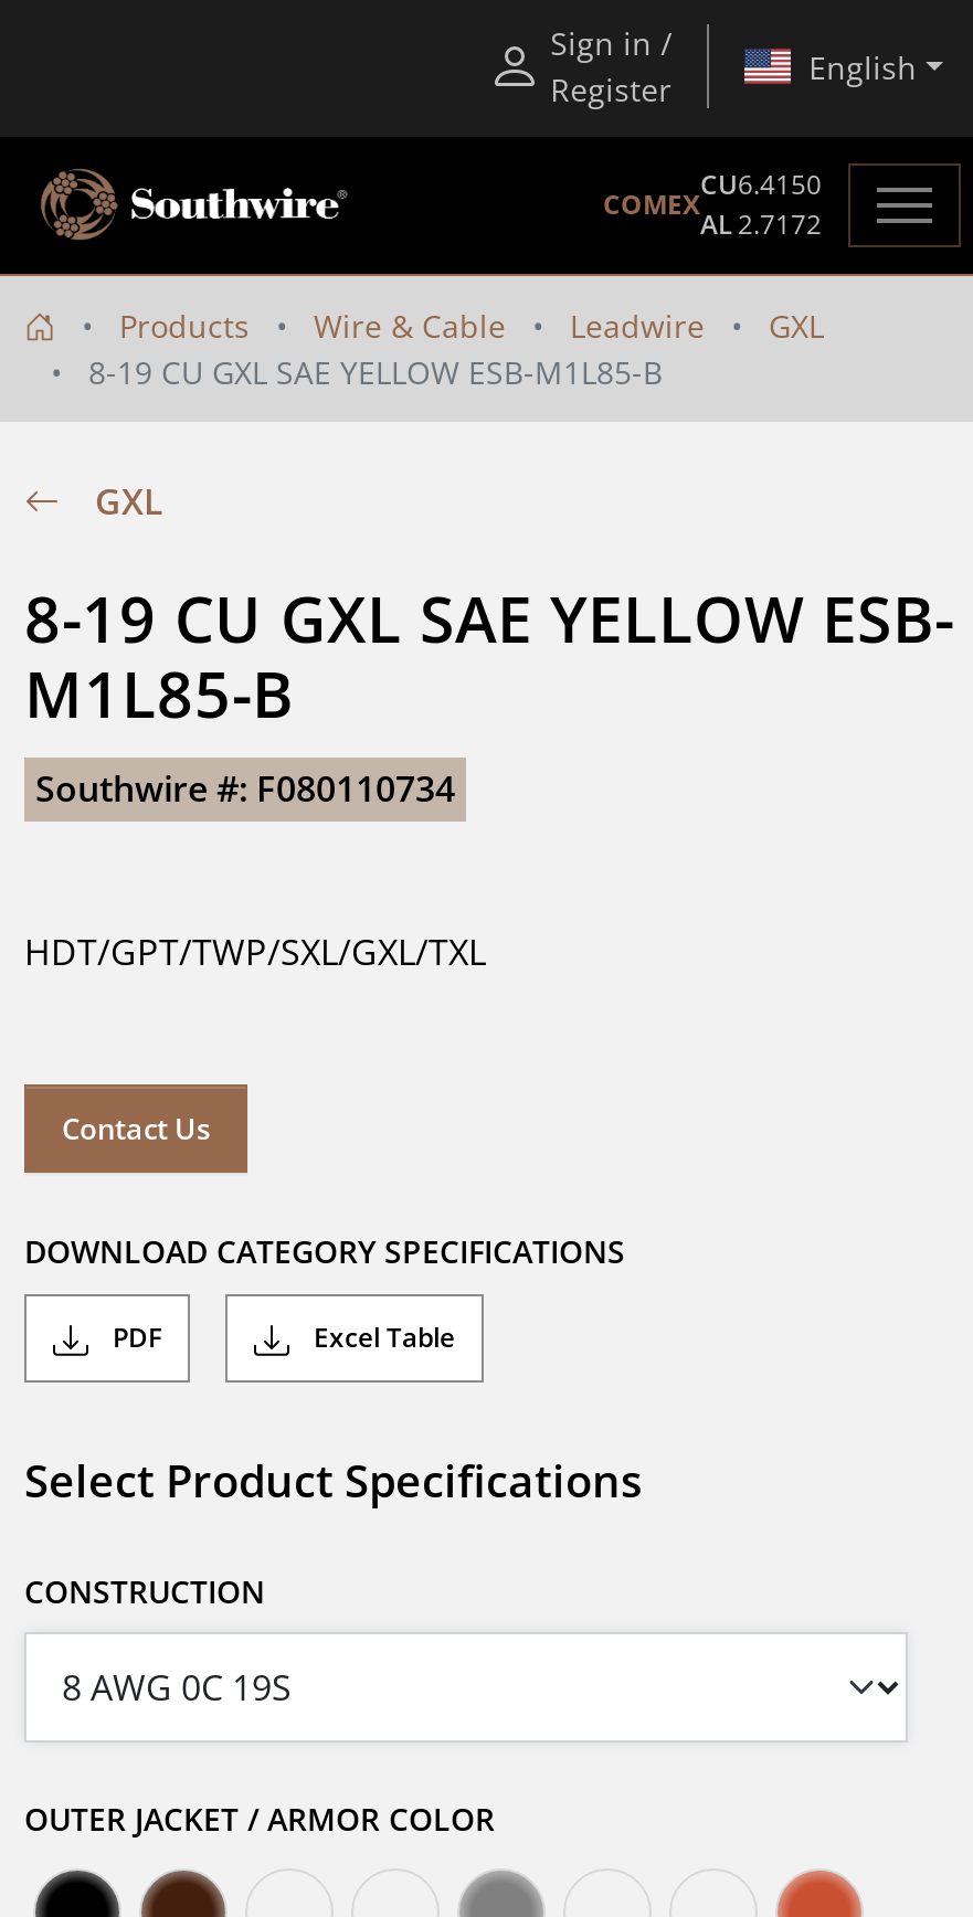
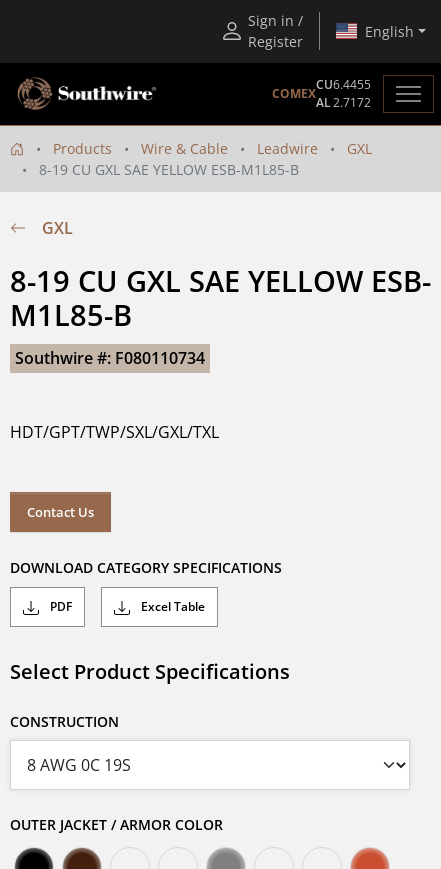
- CU6.4150
+ CU6.4455
